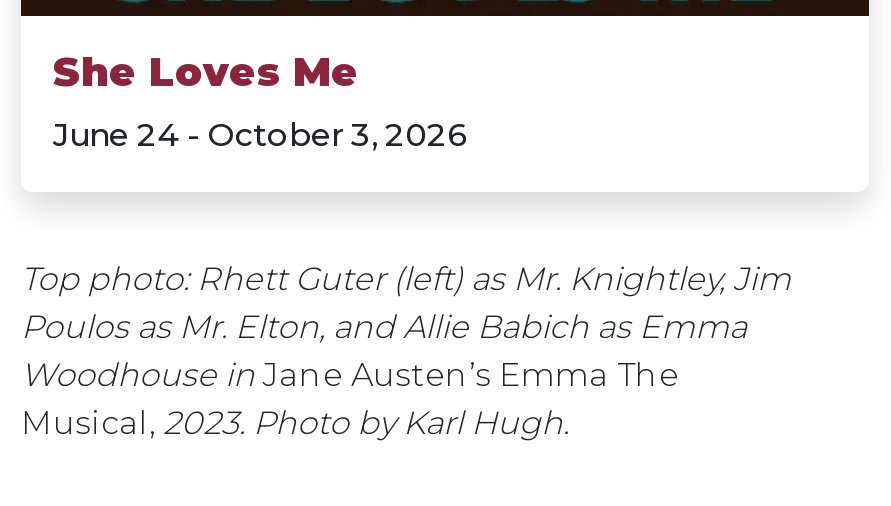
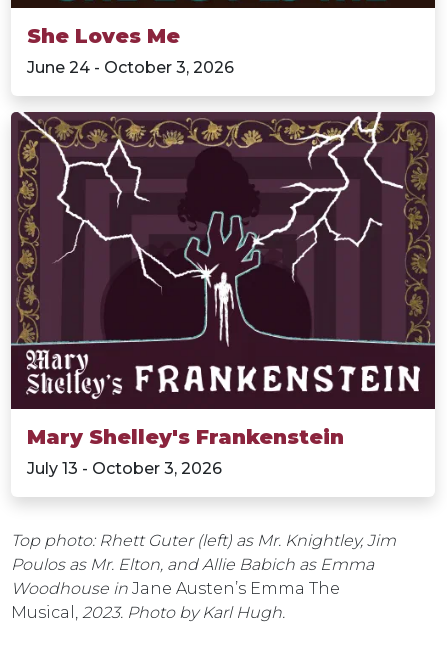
+ [image]
+ Mary Shelley's Frankenstein
+ July 13 - October 3, 2026
